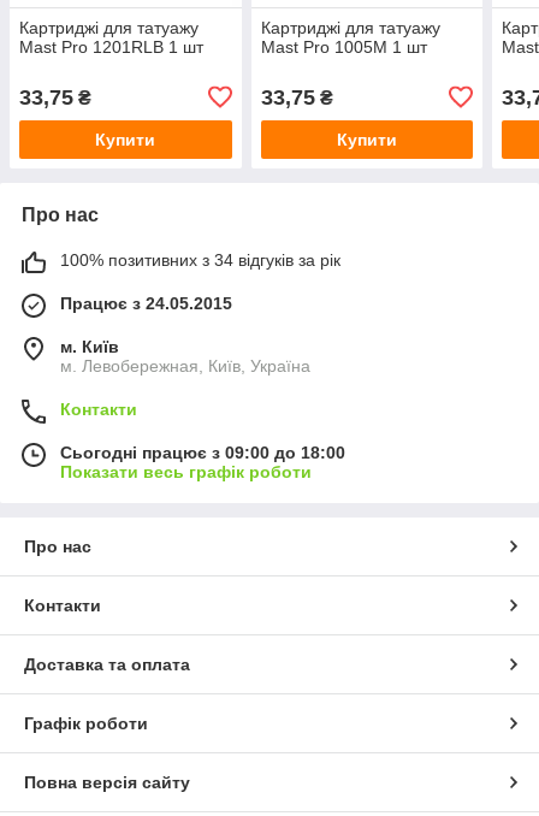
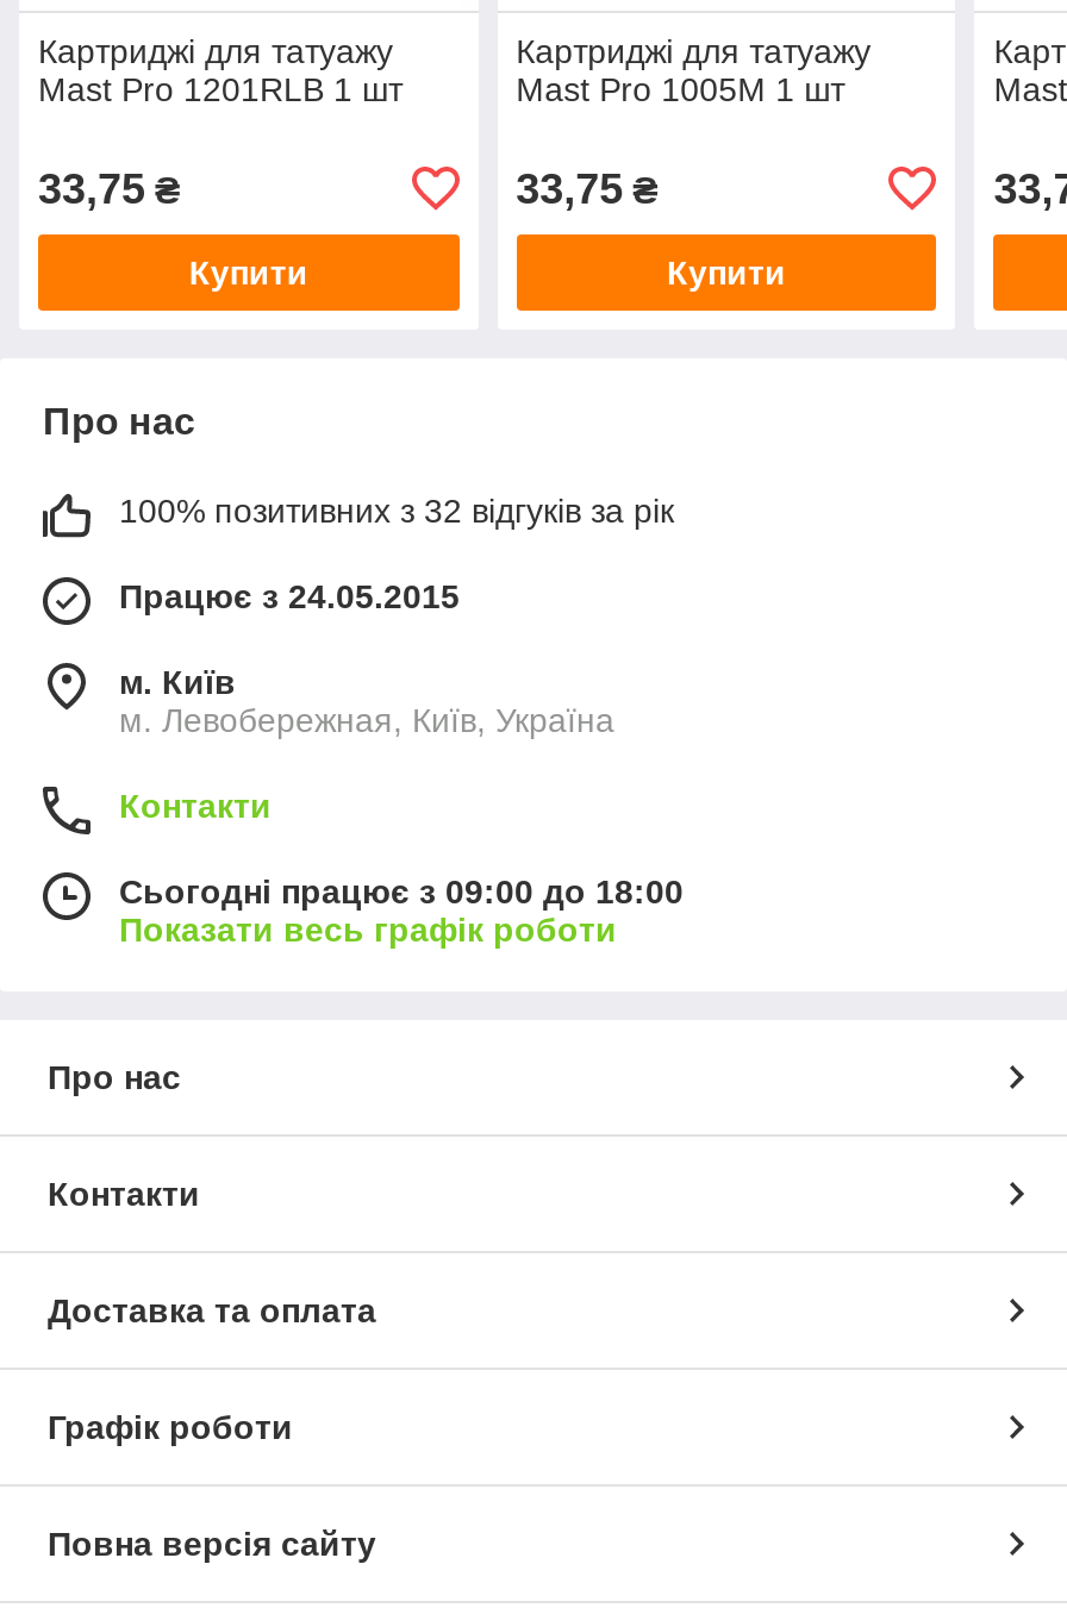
- 100% позитивних з 34 відгуків за рік
+ 100% позитивних з 32 відгуків за рік
